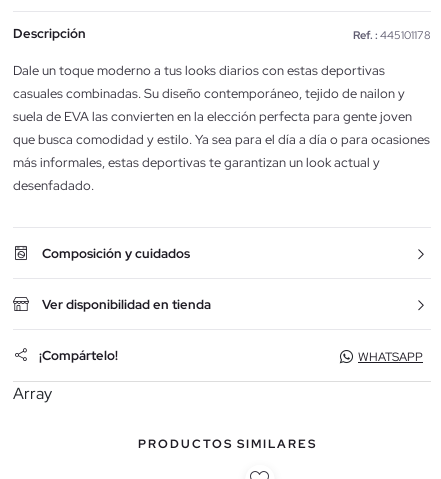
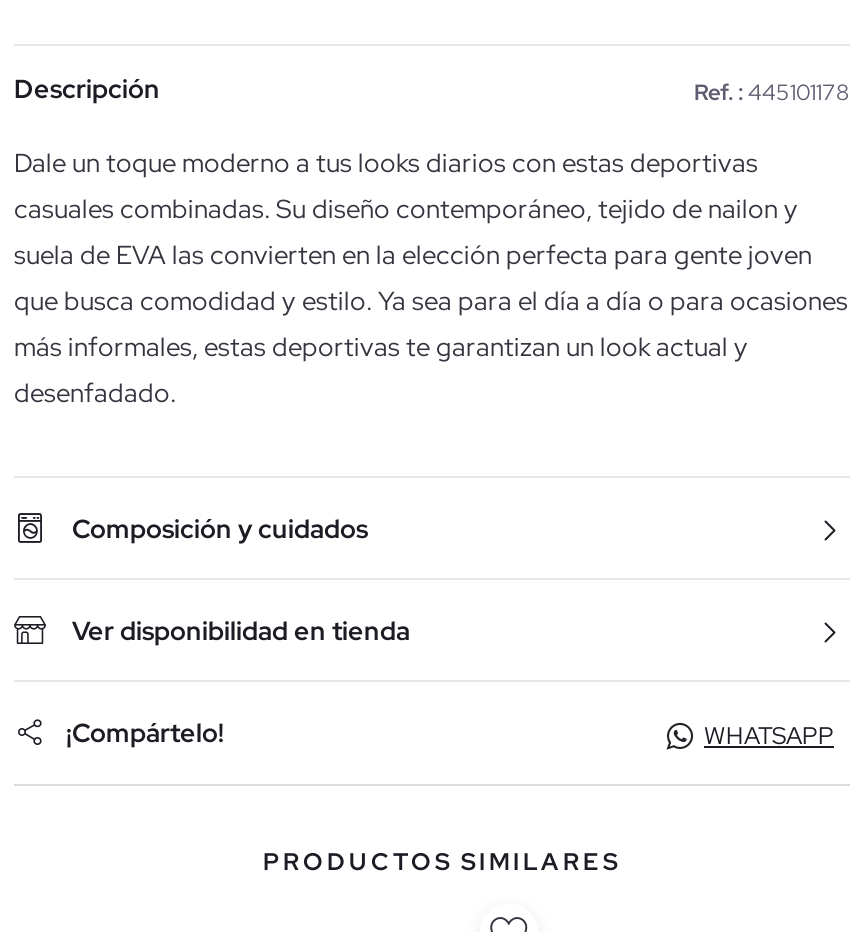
- Array
